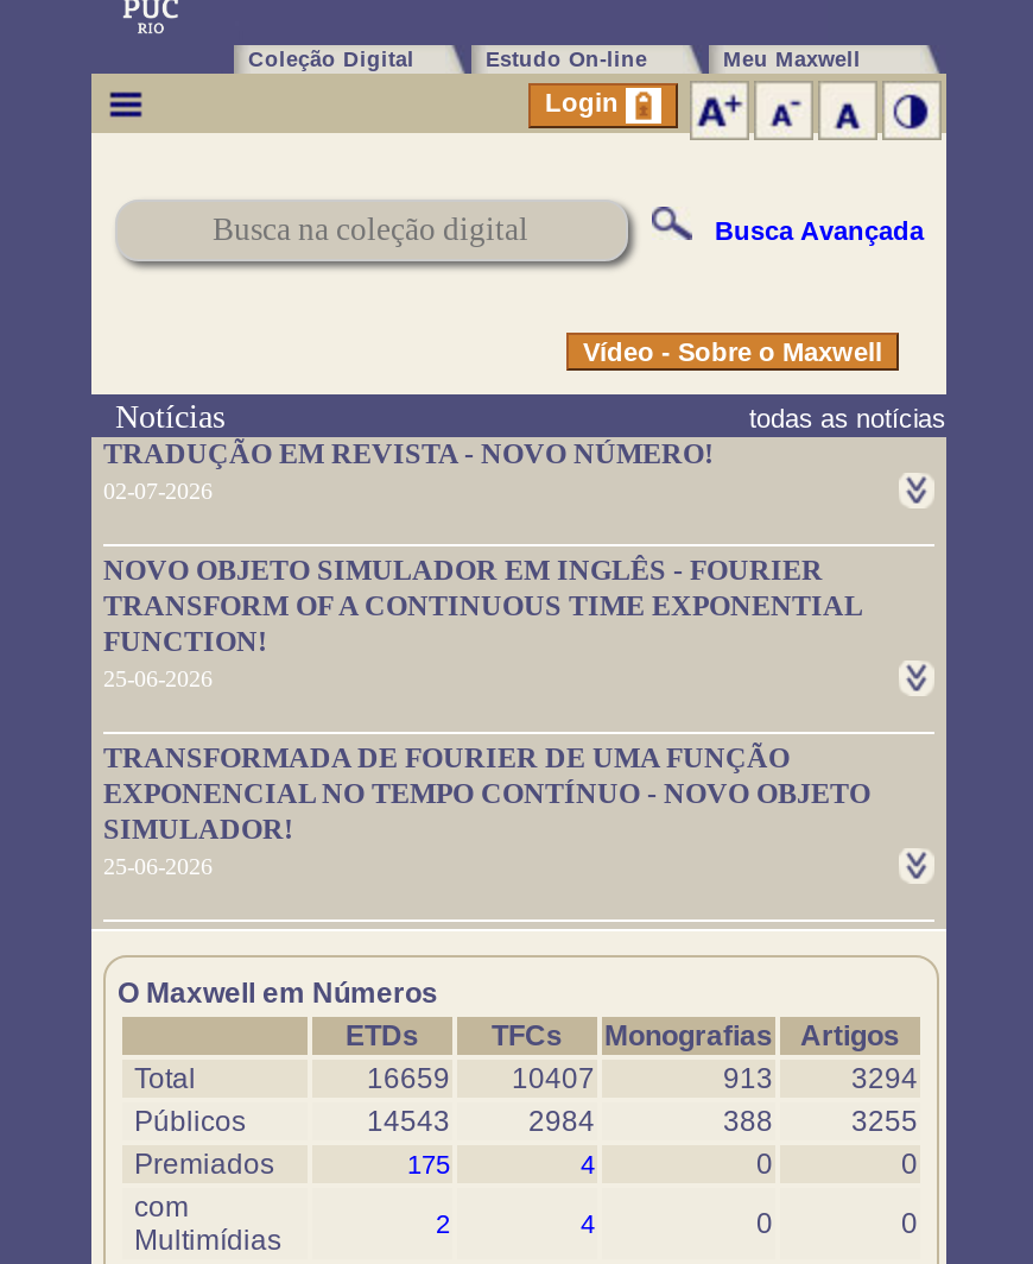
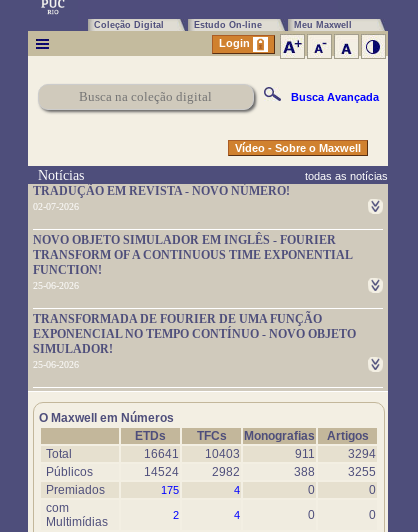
- 16659
+ 16641

- 10407
+ 10403

- 913
+ 911

- 14543
+ 14524

- 2984
+ 2982
